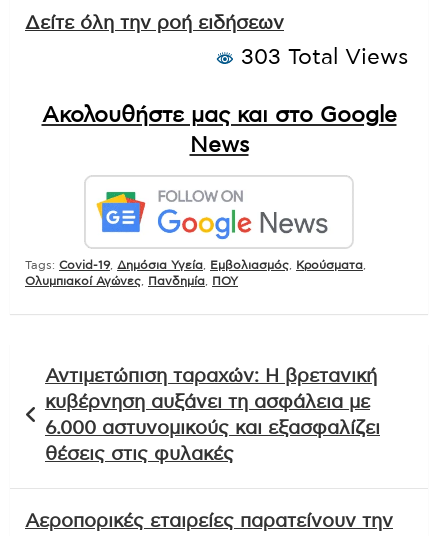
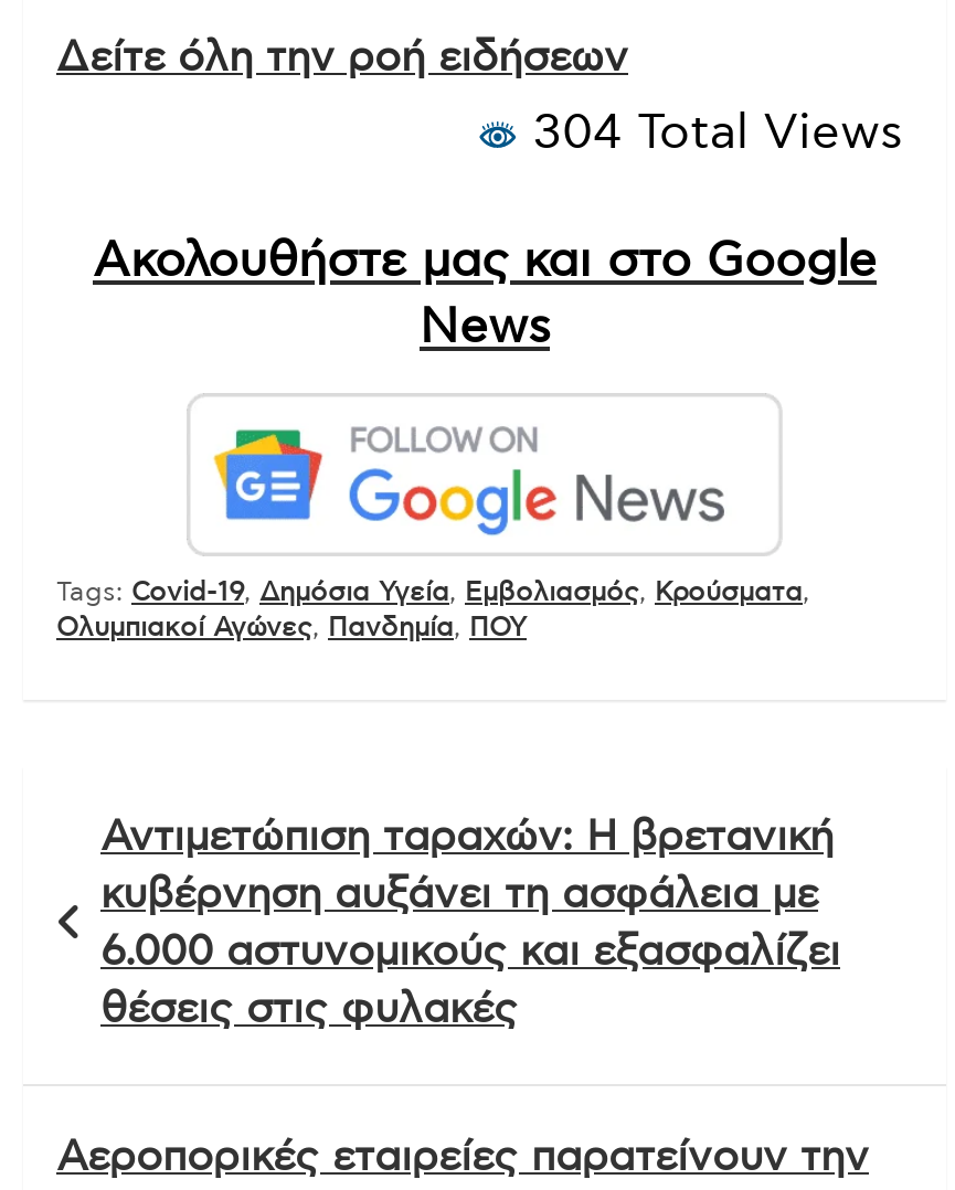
- 303 Total Views
+ 304 Total Views
